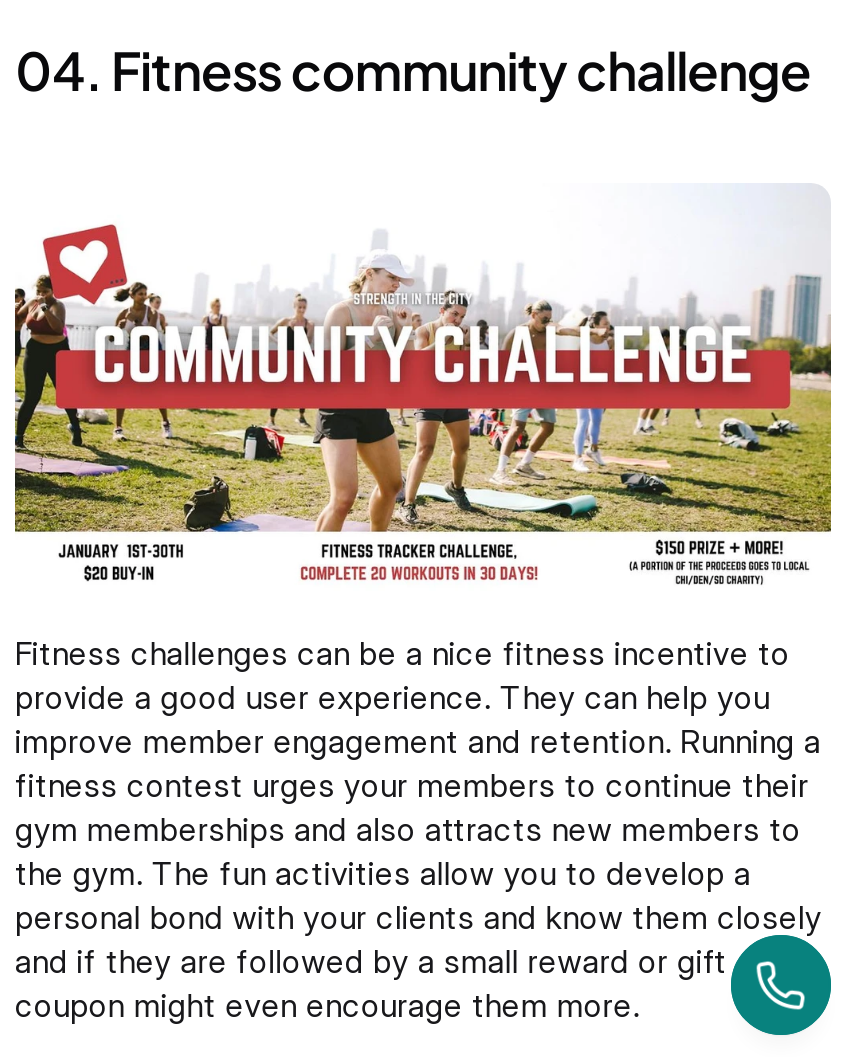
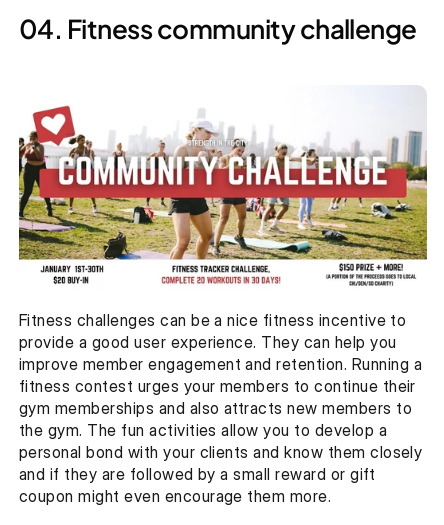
- [image]
